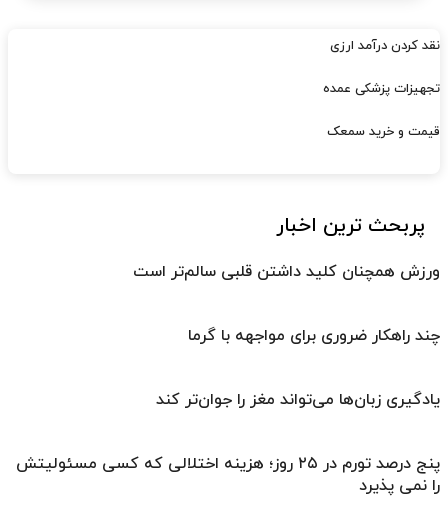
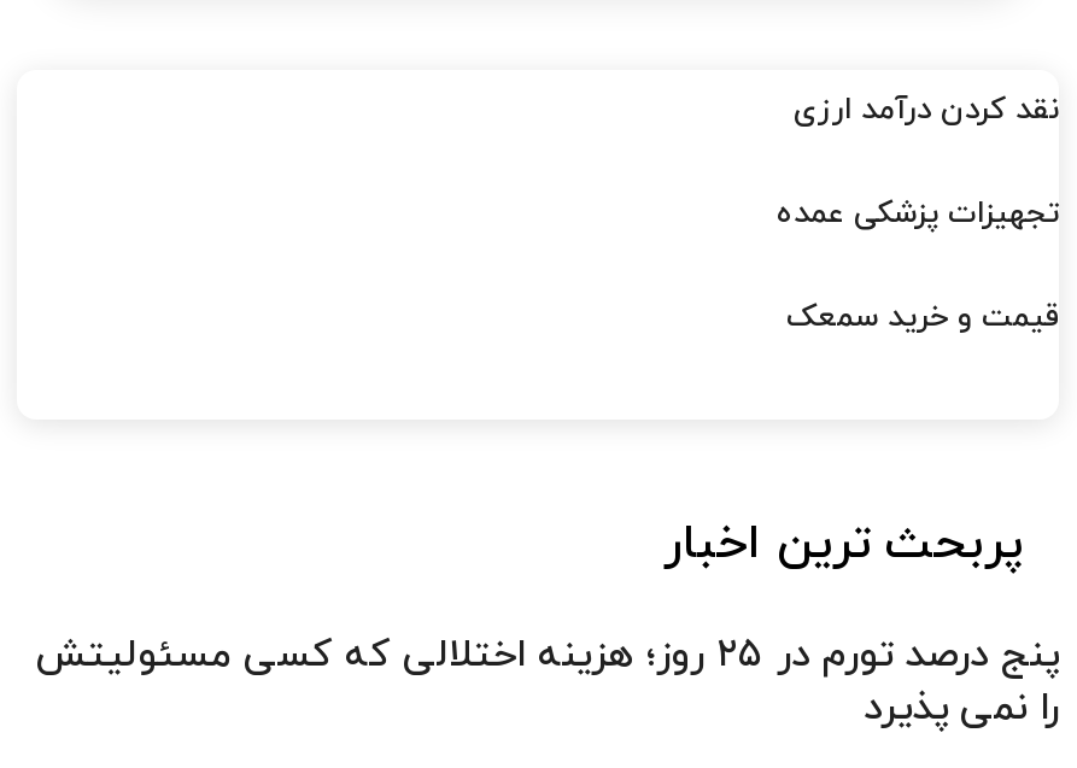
- ورزش همچنان کلید داشتن قلبی سالم‌تر است
- چند راهکار ضروری برای مواجهه با گرما
- یادگیری زبان‌ها می‌تواند مغز را جوان‌تر کند
